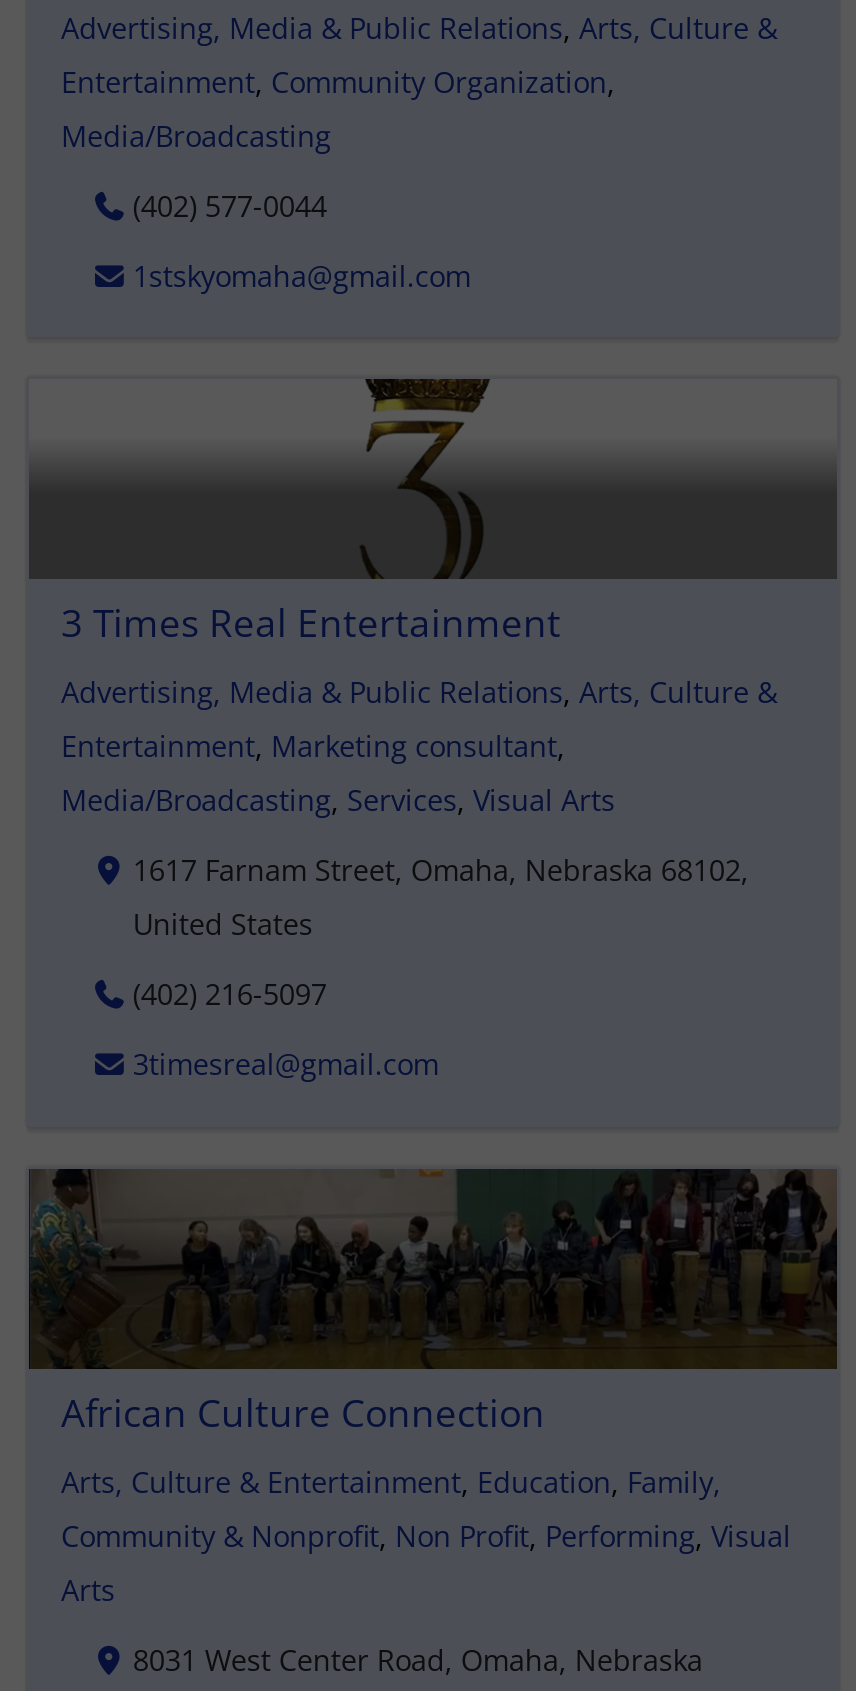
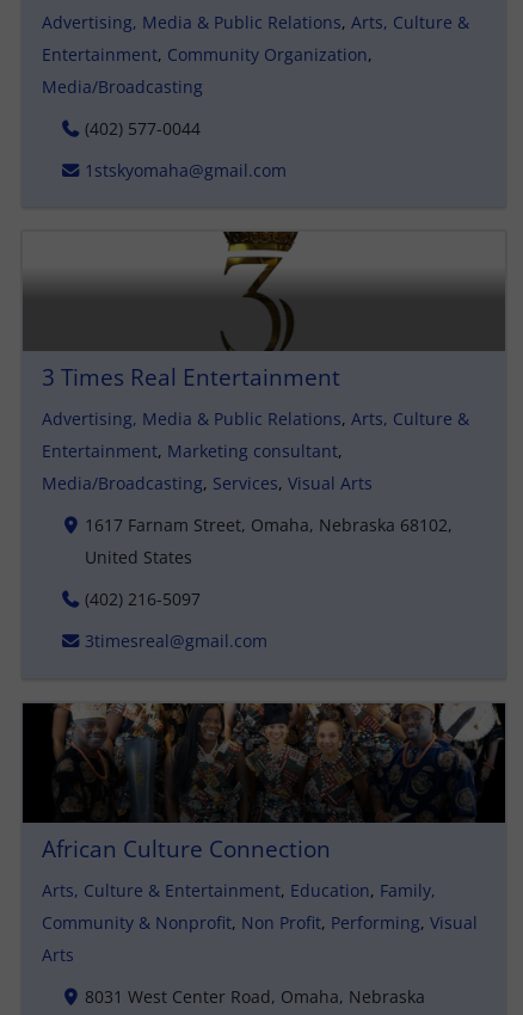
- [image]
+ [image]
